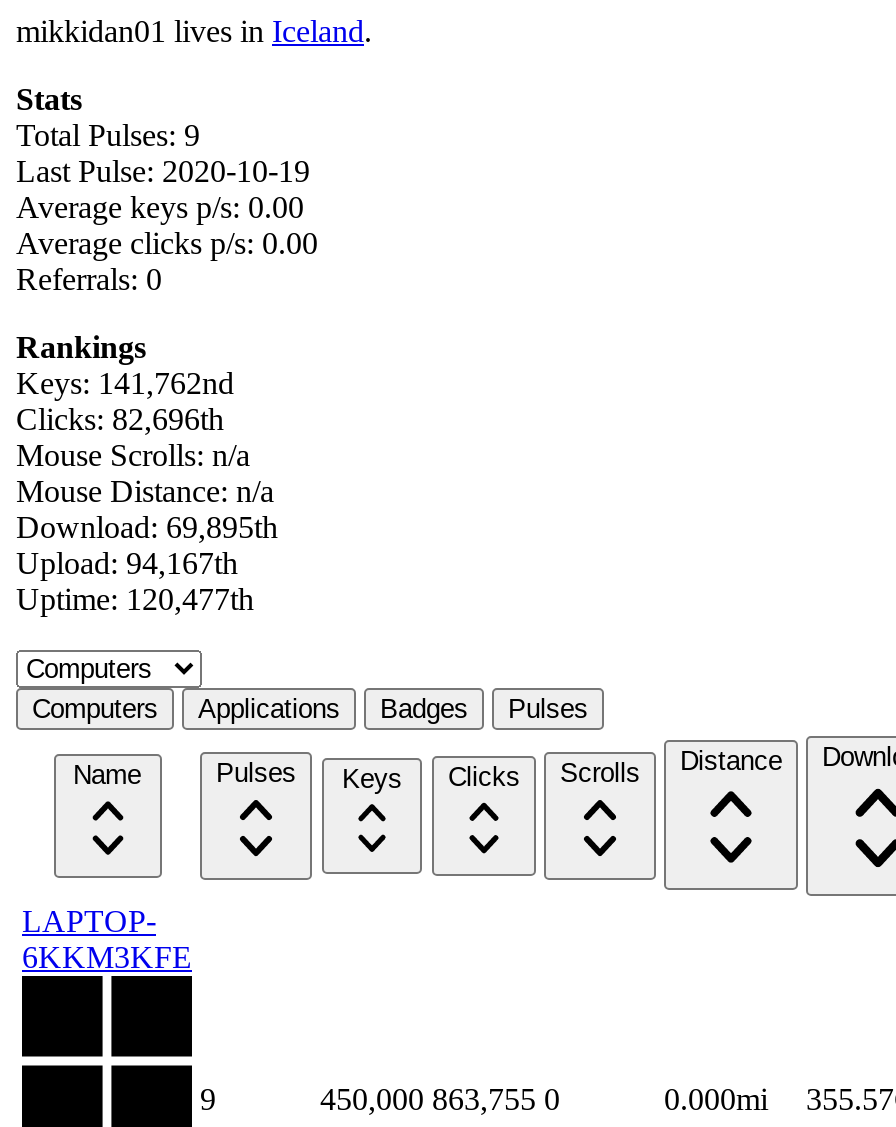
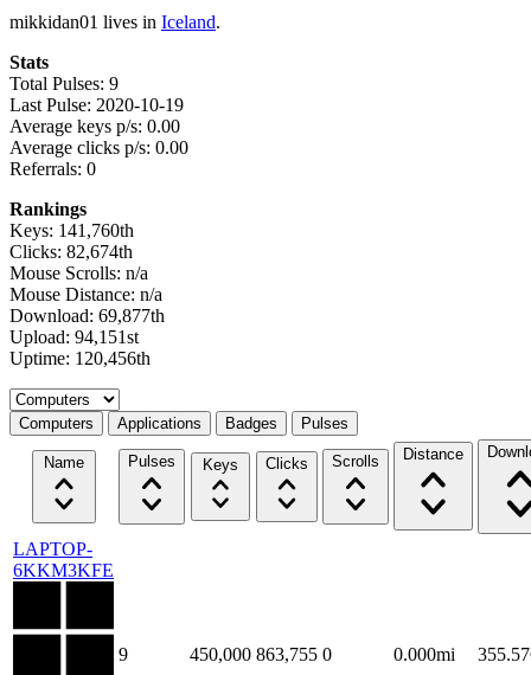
- Keys: 141,762nd
+ Keys: 141,760th

- Clicks: 82,696th
+ Clicks: 82,674th

- Download: 69,895th
+ Download: 69,877th

- Upload: 94,167th
+ Upload: 94,151st

- Uptime: 120,477th
+ Uptime: 120,456th
